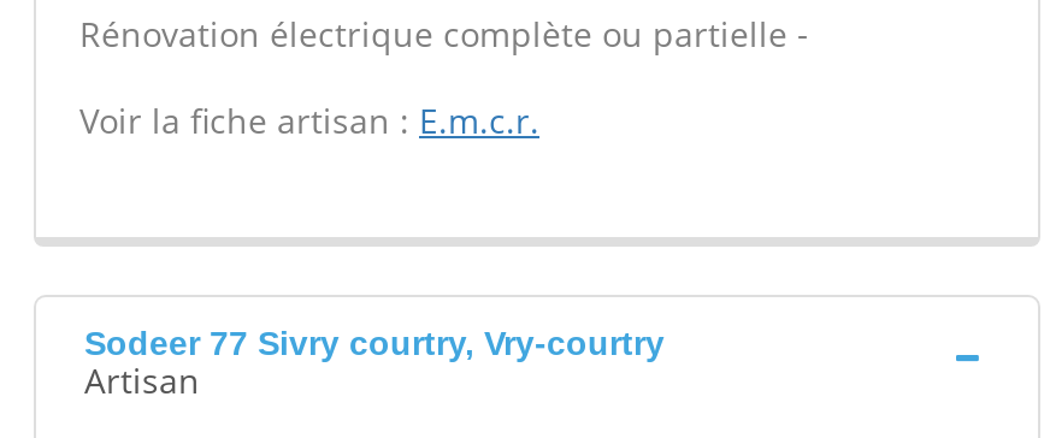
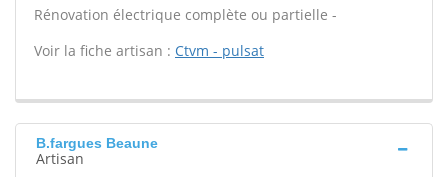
- Voir la fiche artisan : E.m.c.r.
+ Voir la fiche artisan : Ctvm - pulsat

- Sodeer 77 Sivry courtry, Vry-courtry
+ B.fargues Beaune
